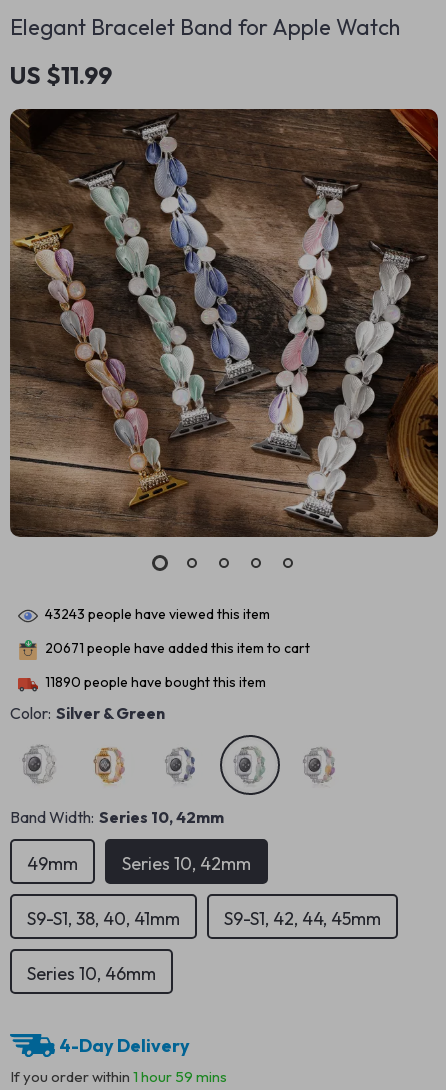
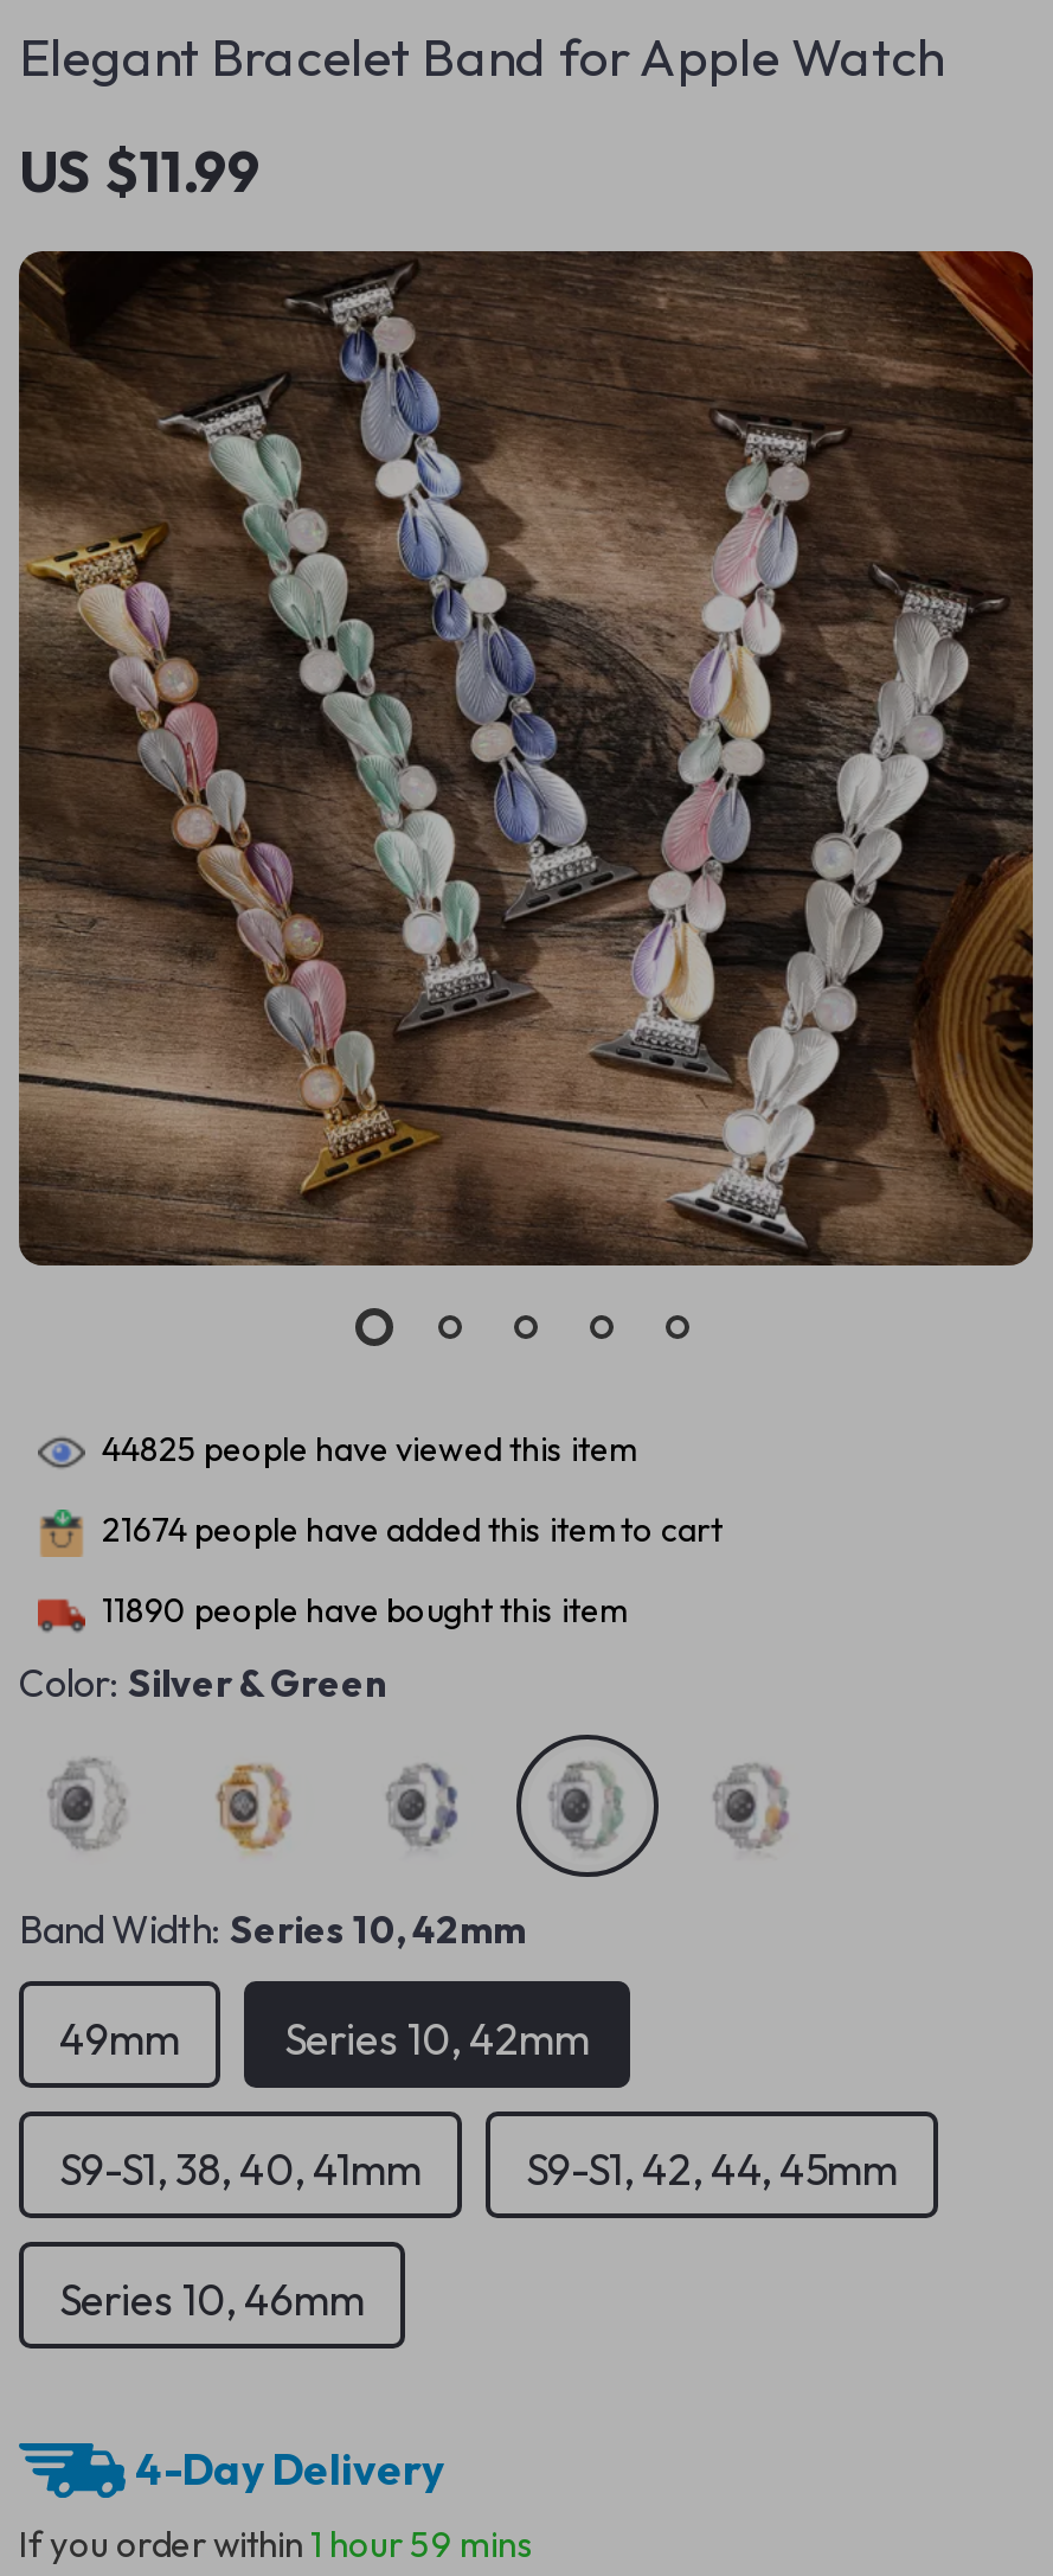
- 43243 people have viewed this item
+ 44825 people have viewed this item

- 20671 people have added this item to cart
+ 21674 people have added this item to cart
